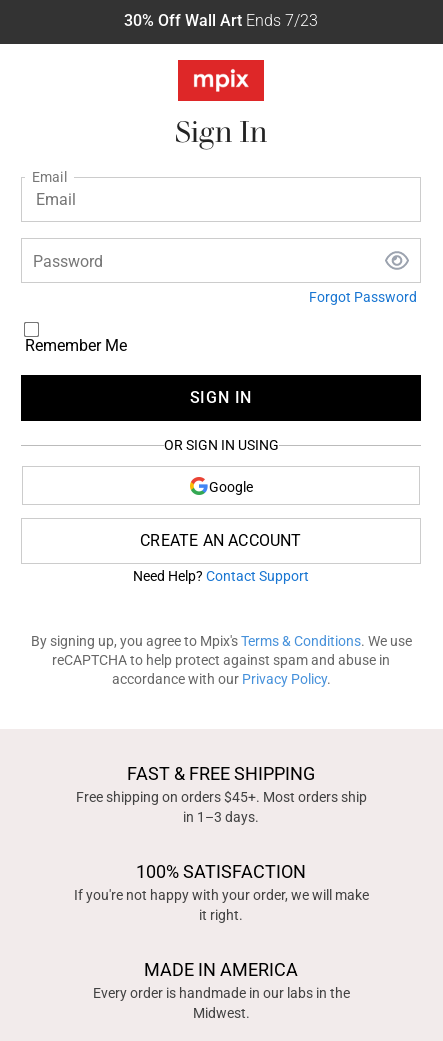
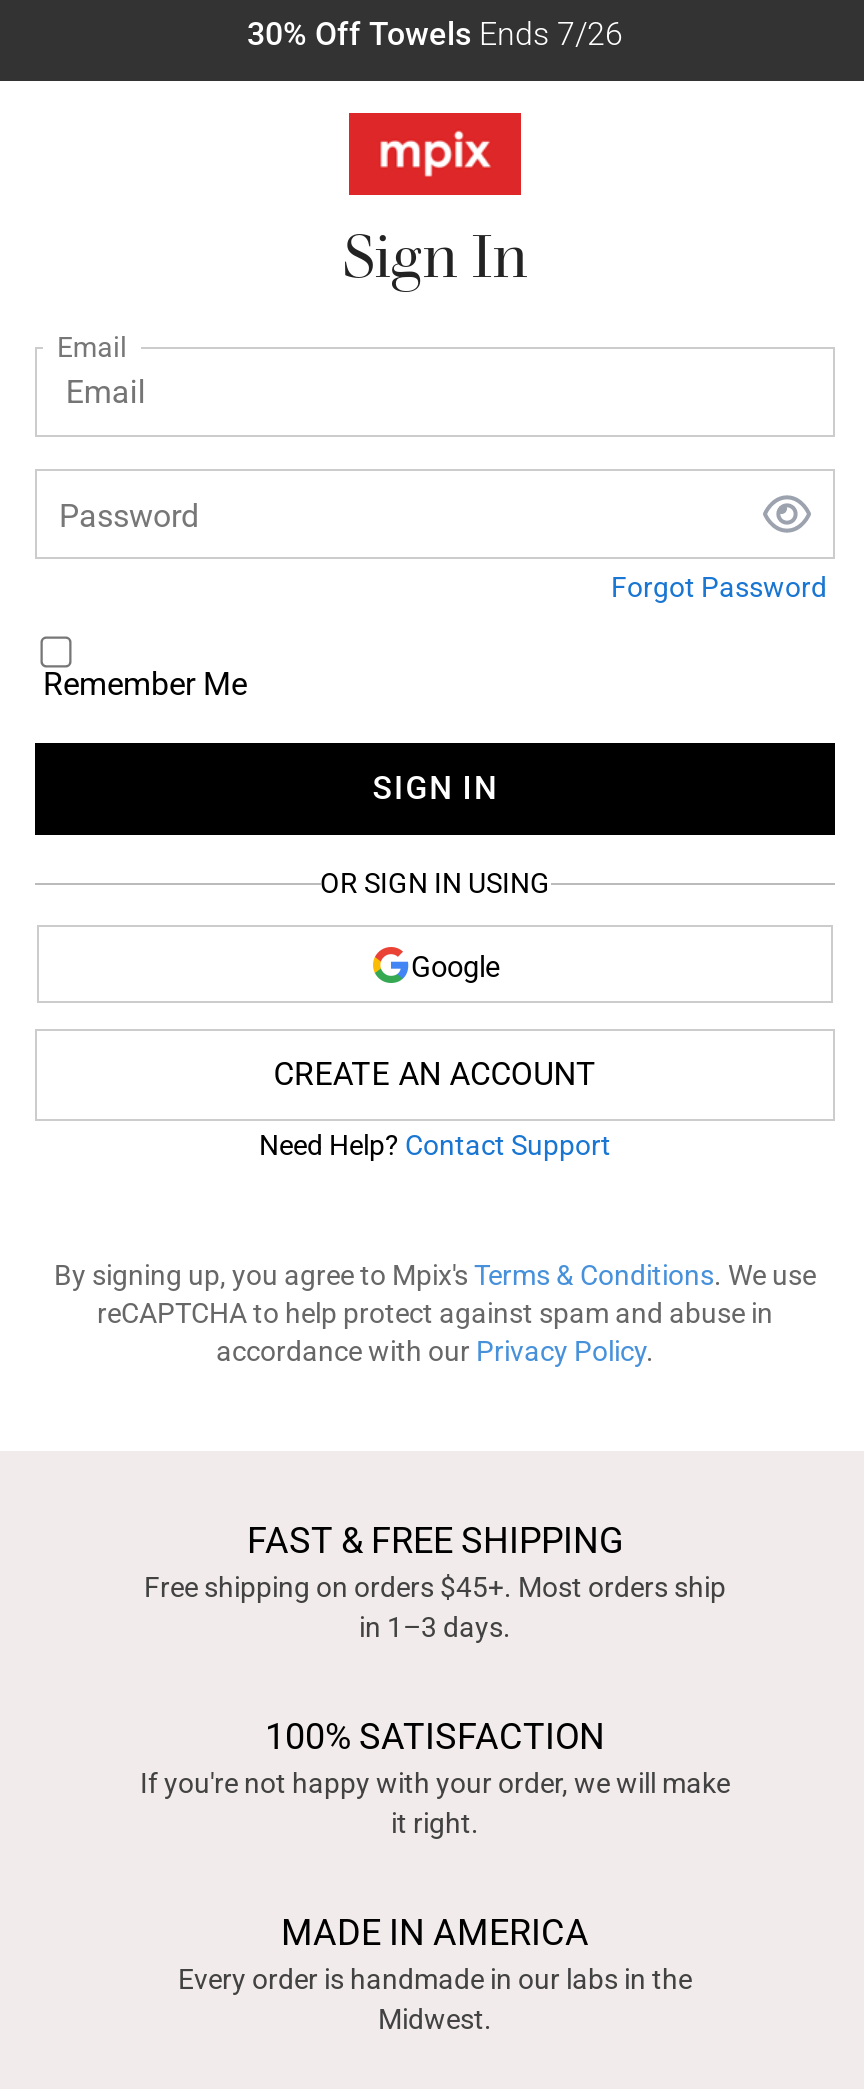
- 30% Off Wall Art Ends 7/23
+ 30% Off Towels Ends 7/26
